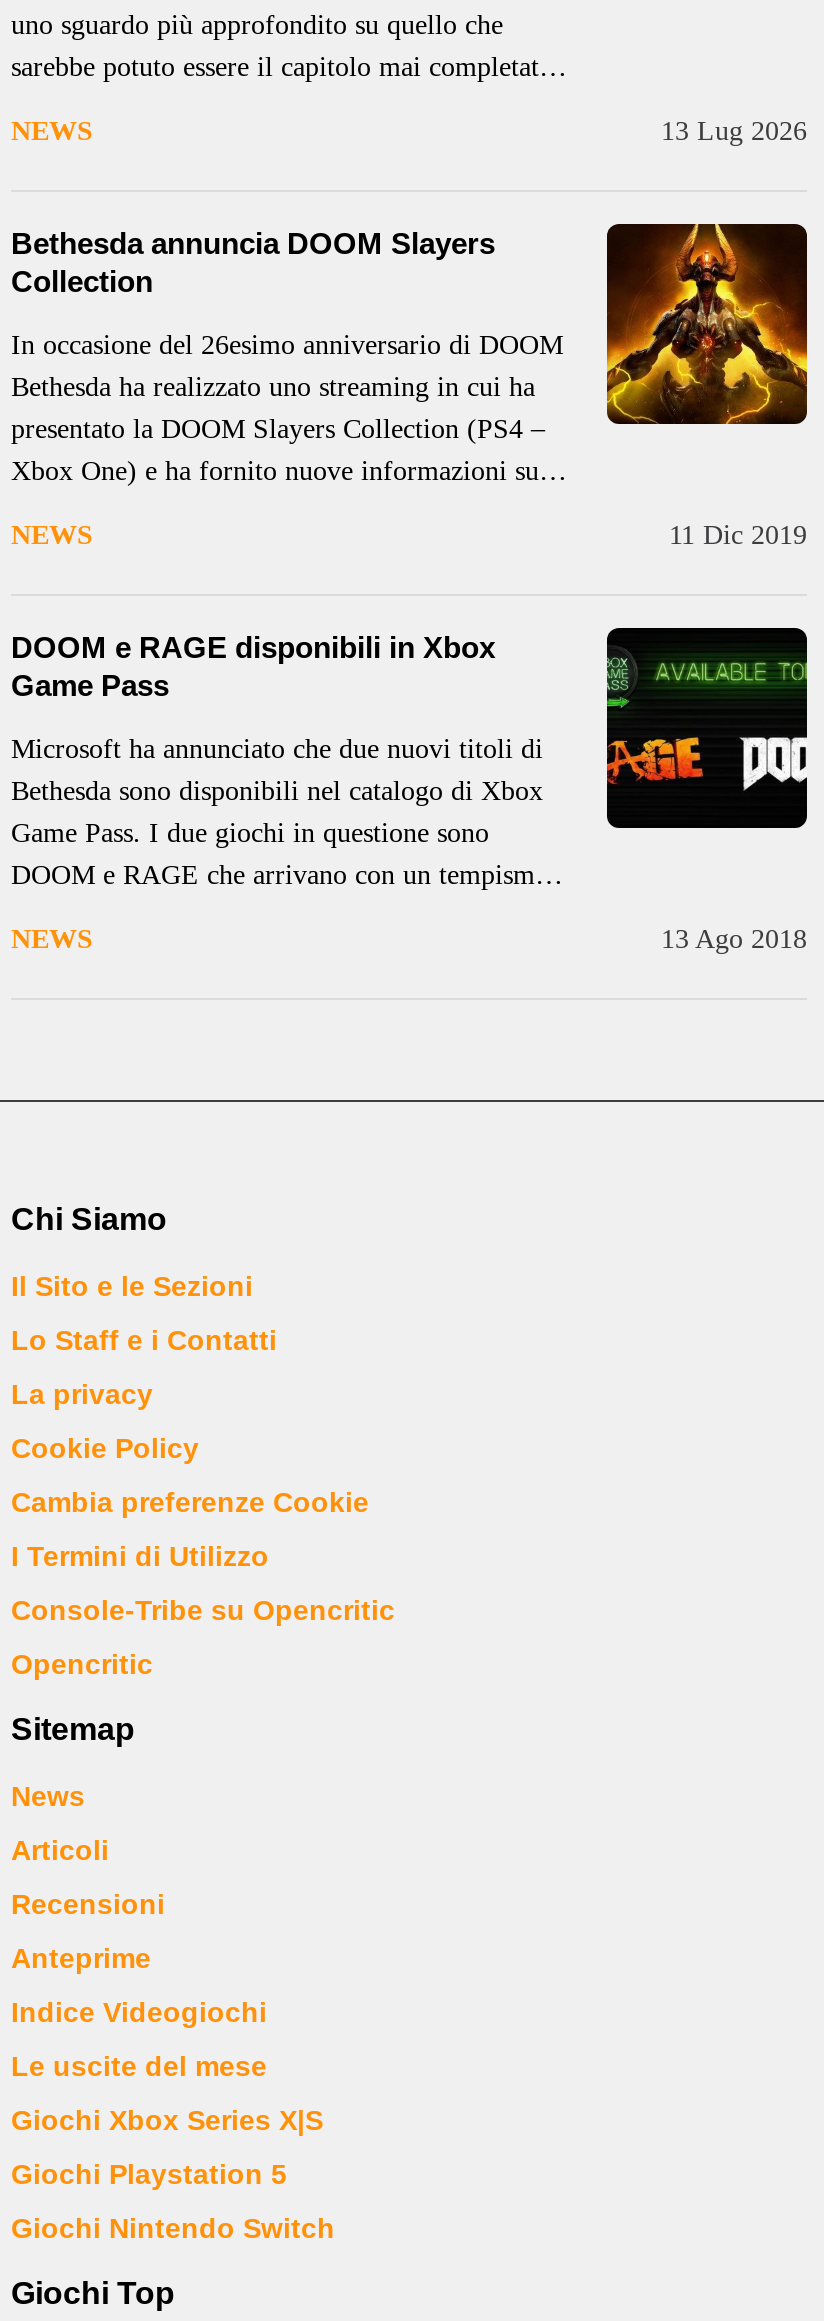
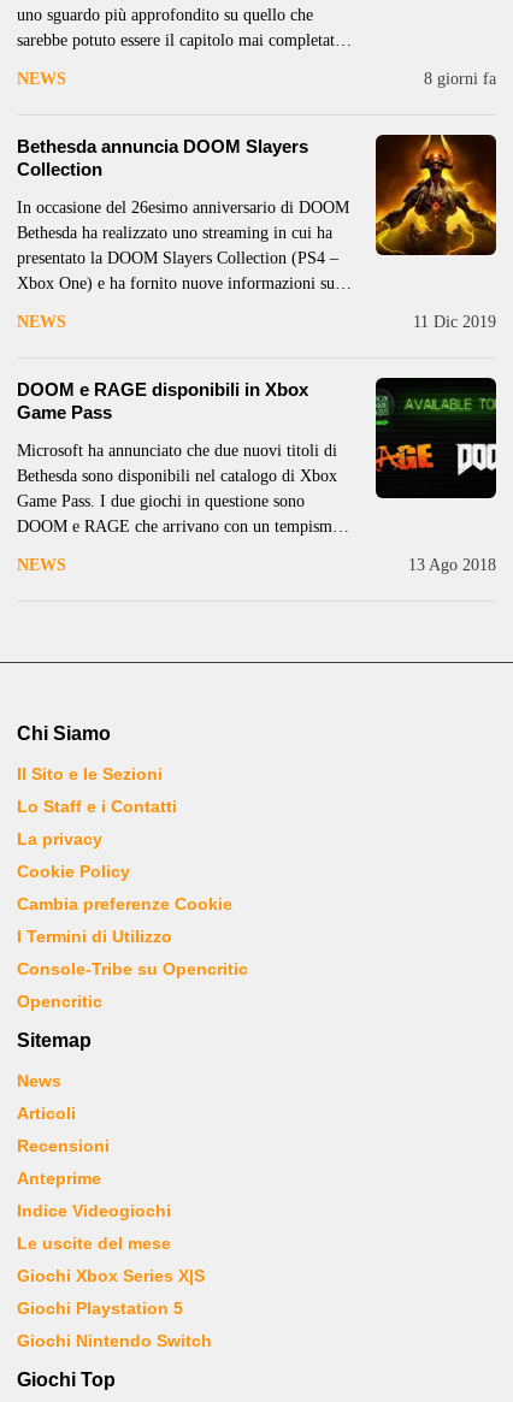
- 13 Lug 2026
+ 8 giorni fa
